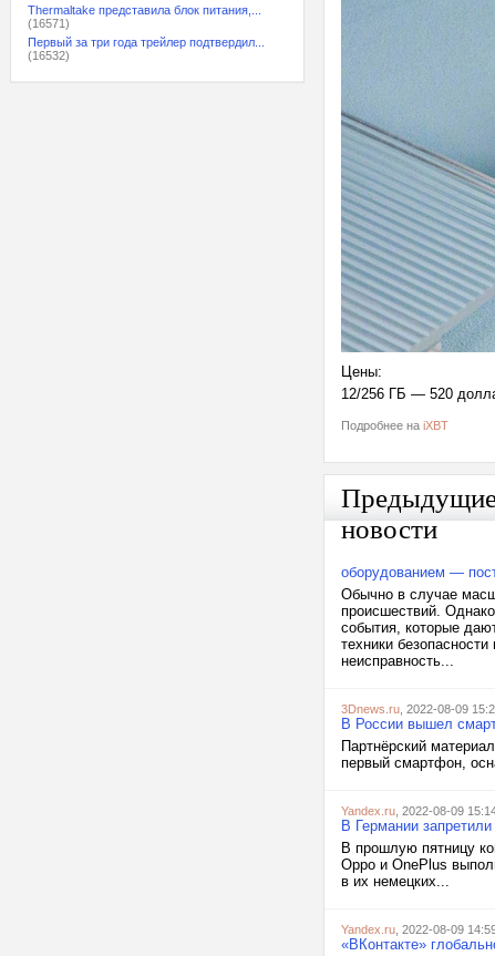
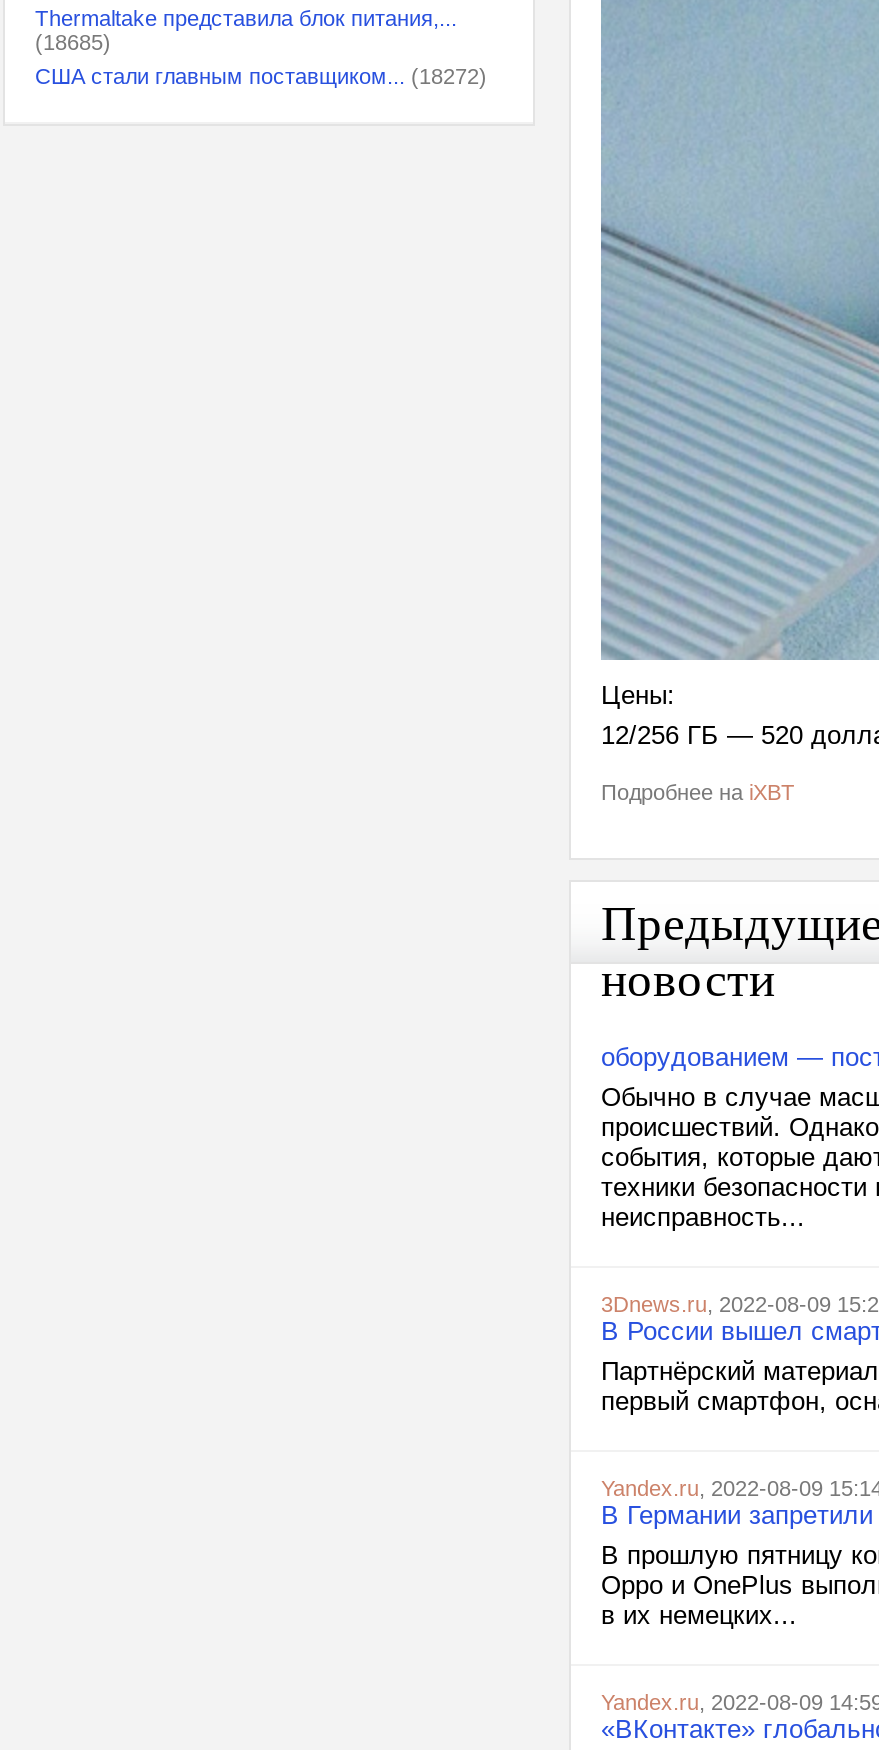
- (16571)
- Первый за три года трейлер подтвердил...
- (16532)
+ (18685)
+ США стали главным поставщиком... (18272)
